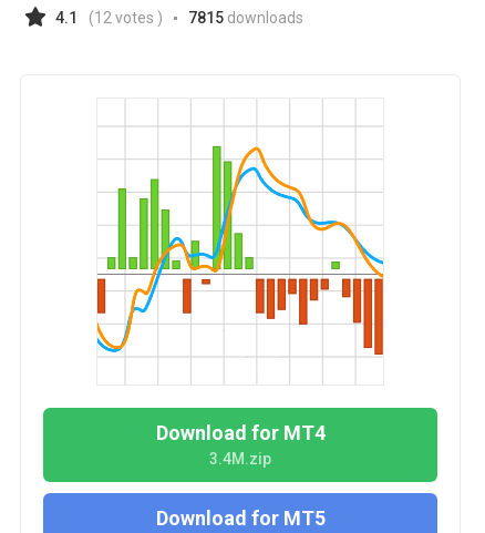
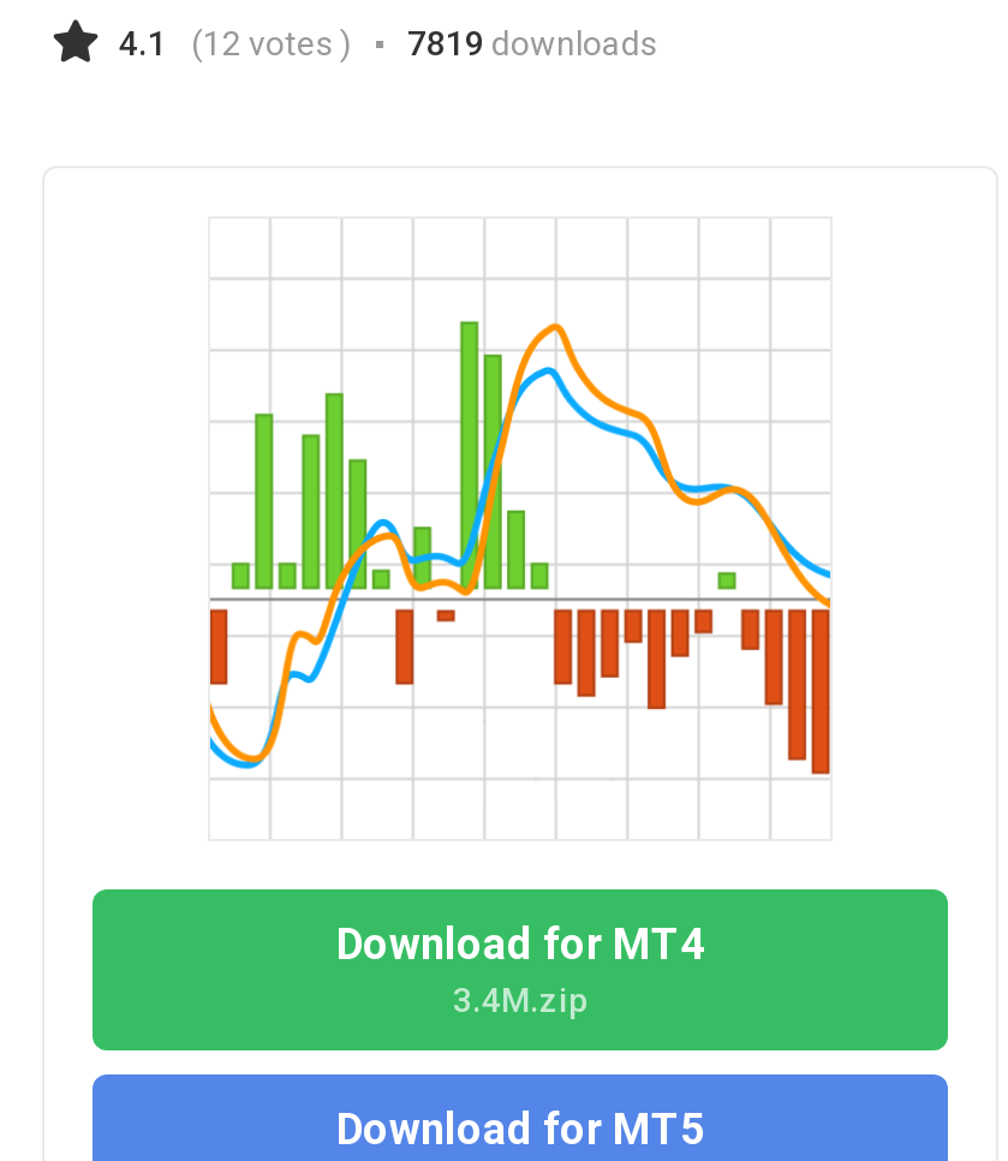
- 4.1 (12 votes ) 7815 downloads
+ 4.1 (12 votes ) 7819 downloads
